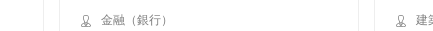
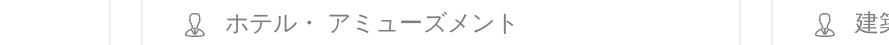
- 金融（銀行）
+ ホテル・ アミューズメント
